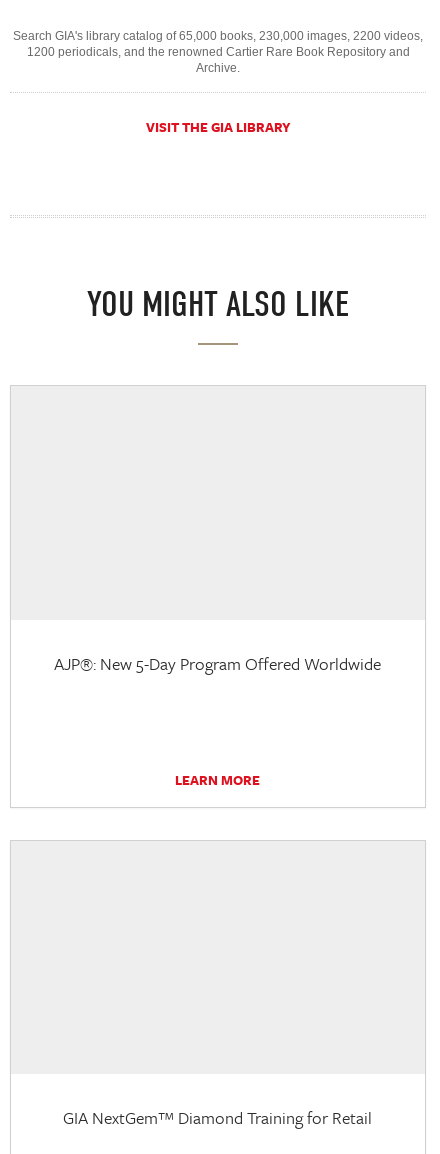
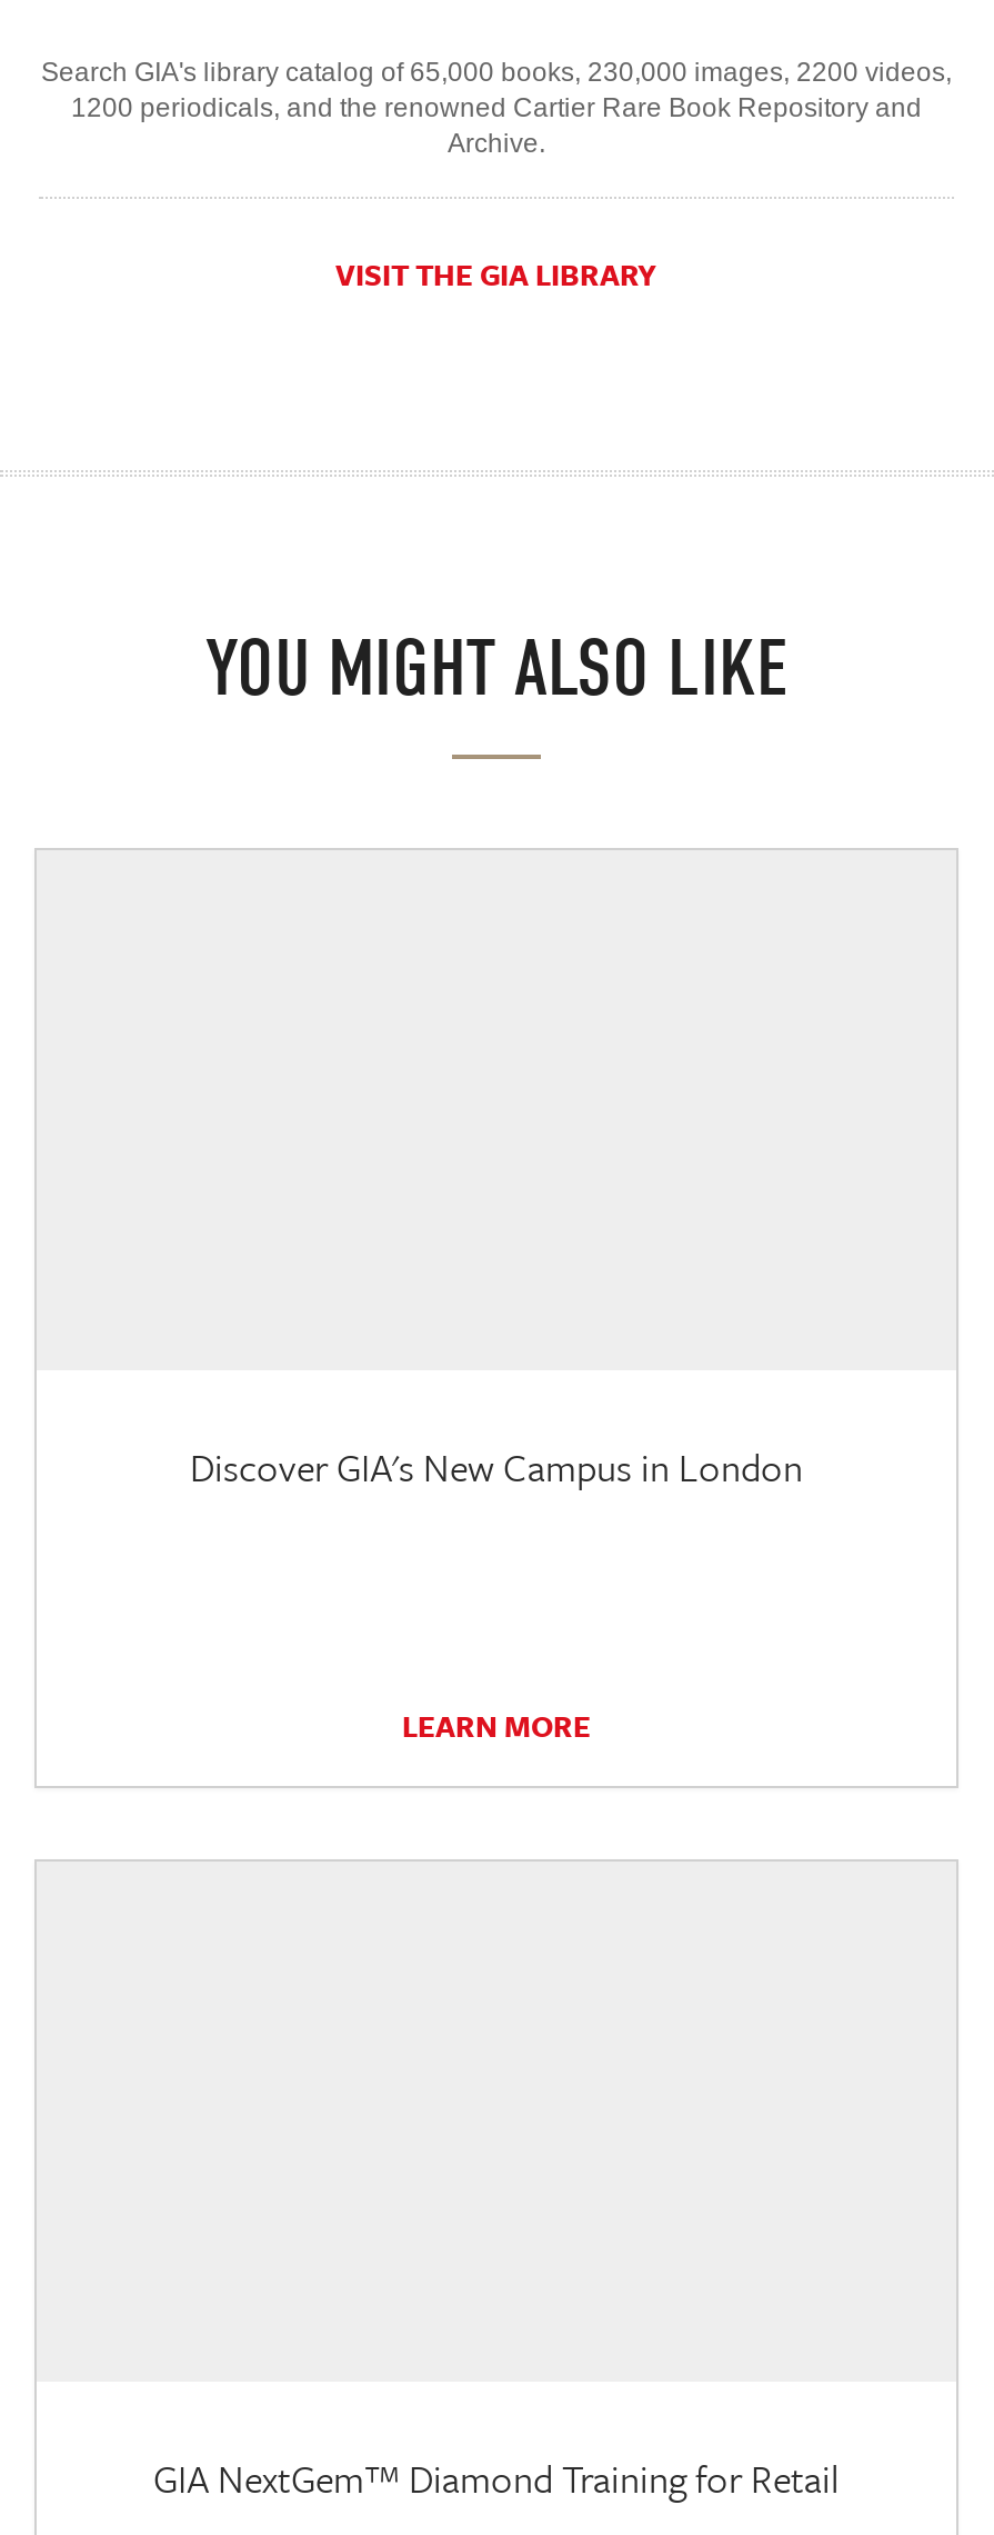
- AJP®: New 5-Day Program Offered Worldwide
+ Discover GIA's New Campus in London
